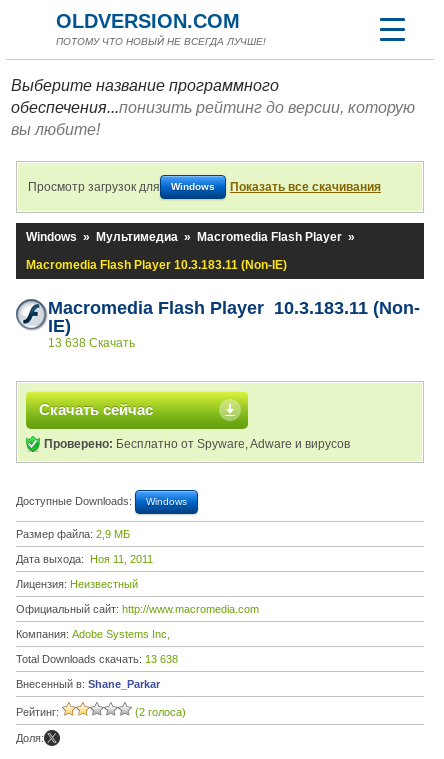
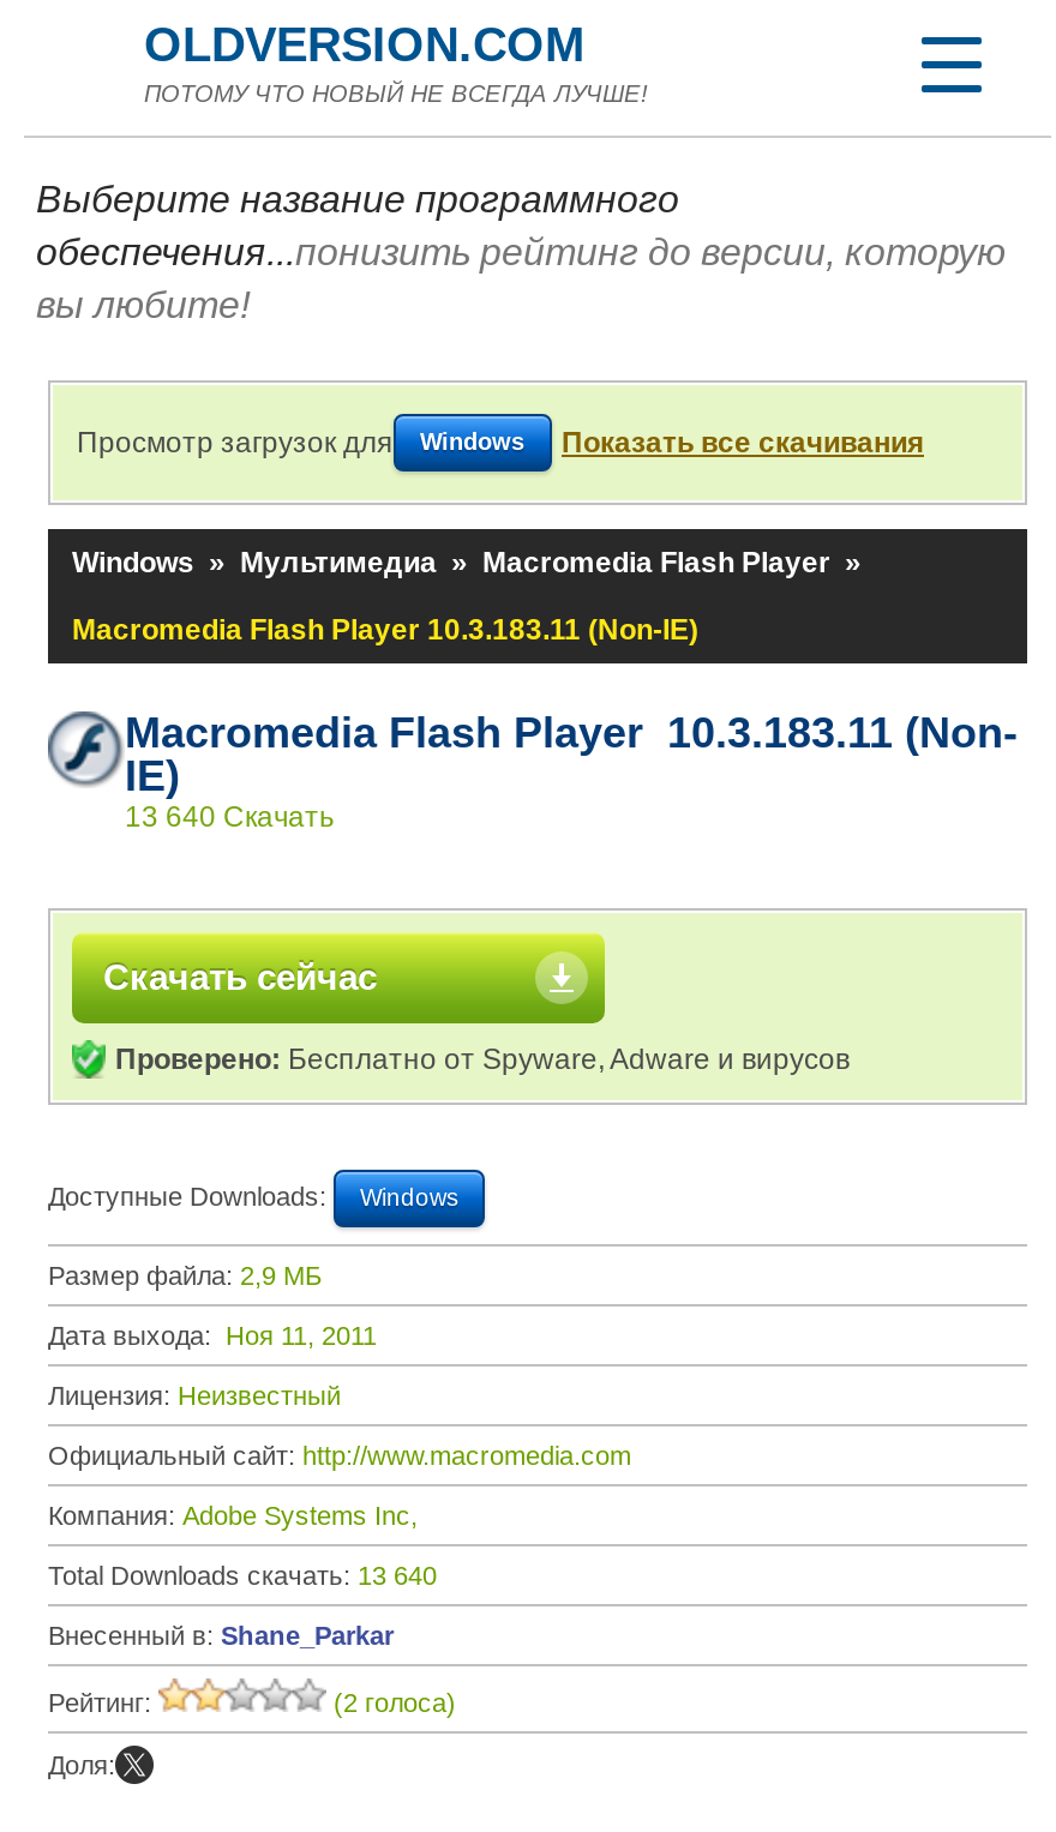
- 13 638 Скачать
+ 13 640 Скачать

- Total Downloads скачать: 13 638
+ Total Downloads скачать: 13 640
